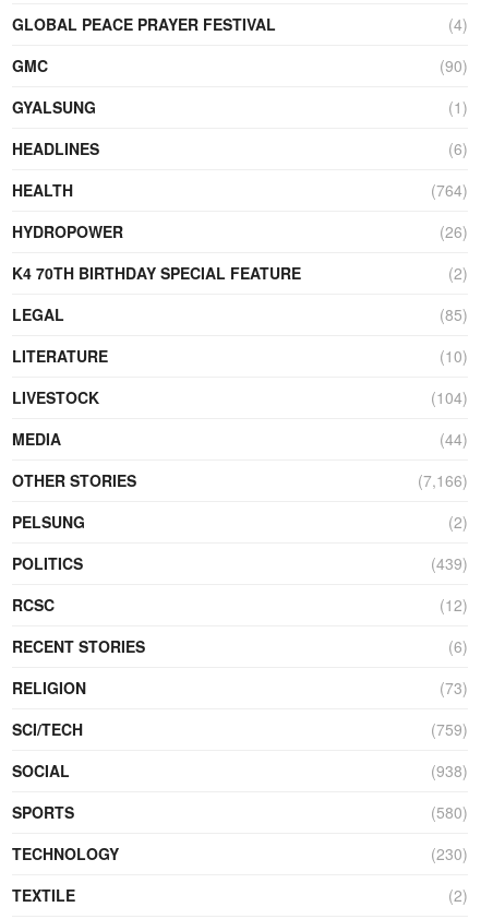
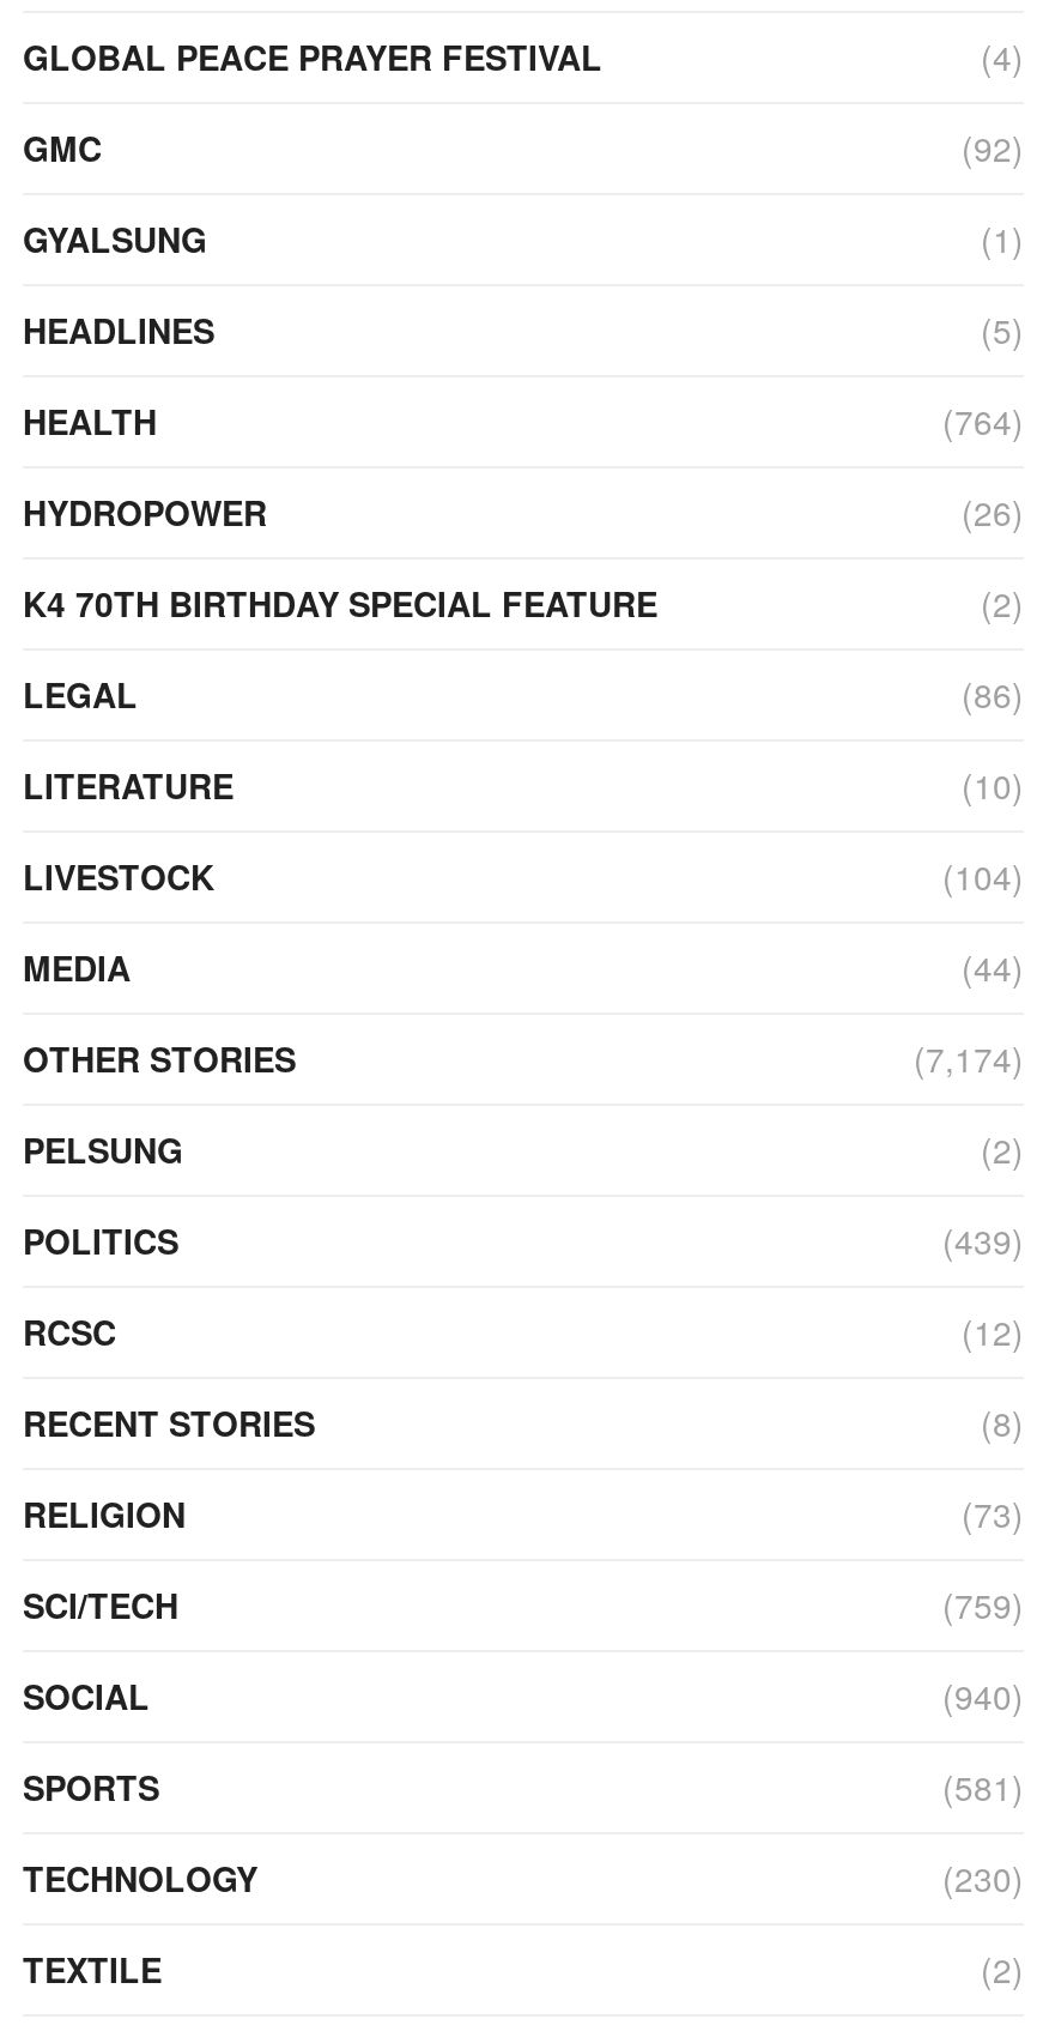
- (90)
+ (92)

- (6)
+ (5)

- (85)
+ (86)

- (7,166)
+ (7,174)

- (6)
+ (8)

- (938)
+ (940)

- (580)
+ (581)
